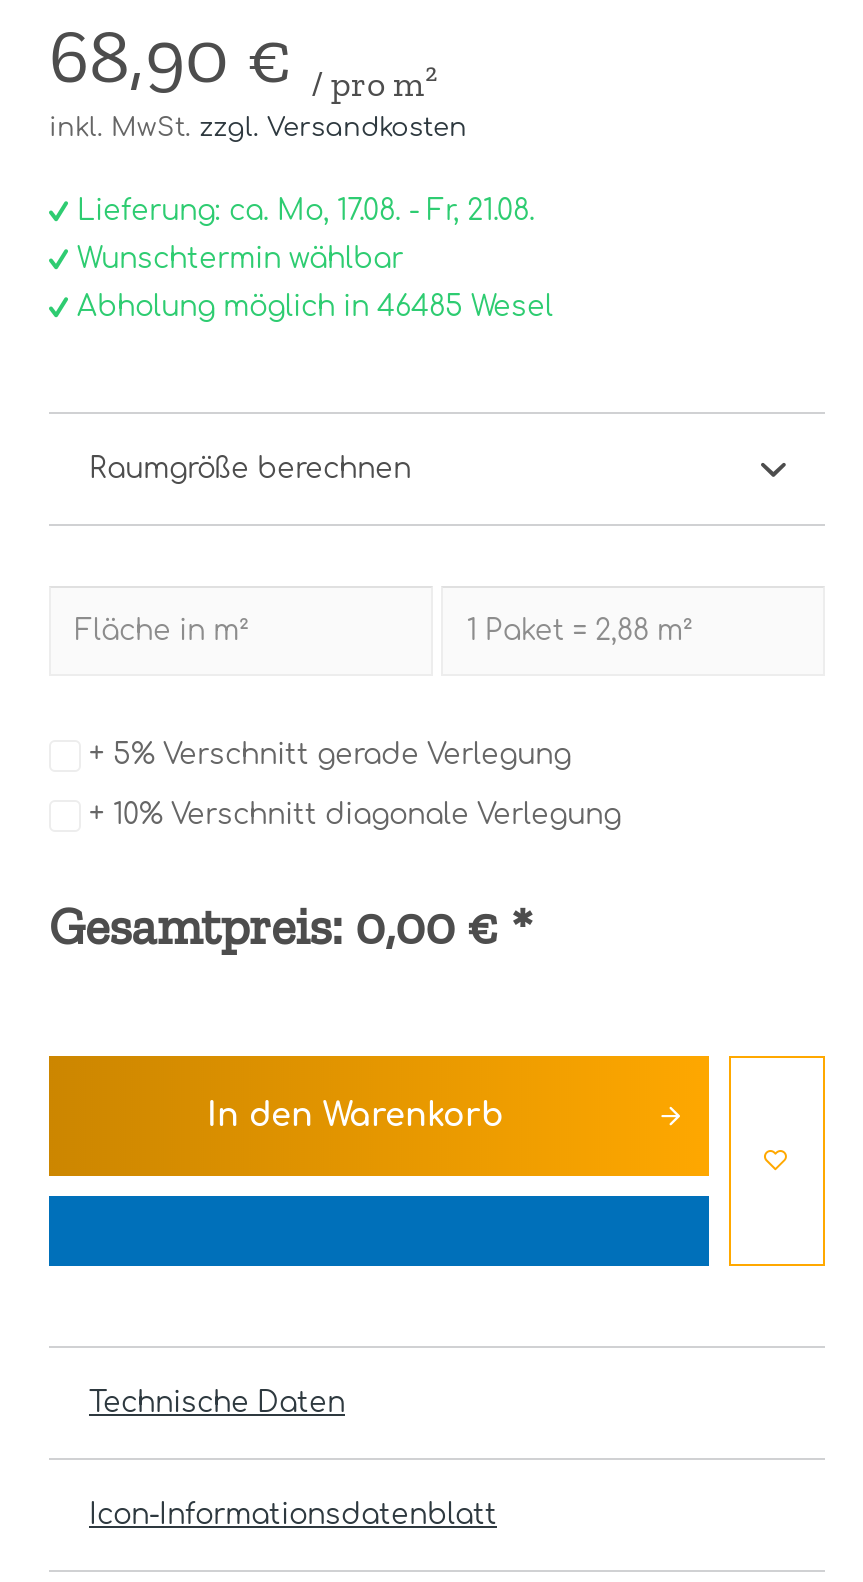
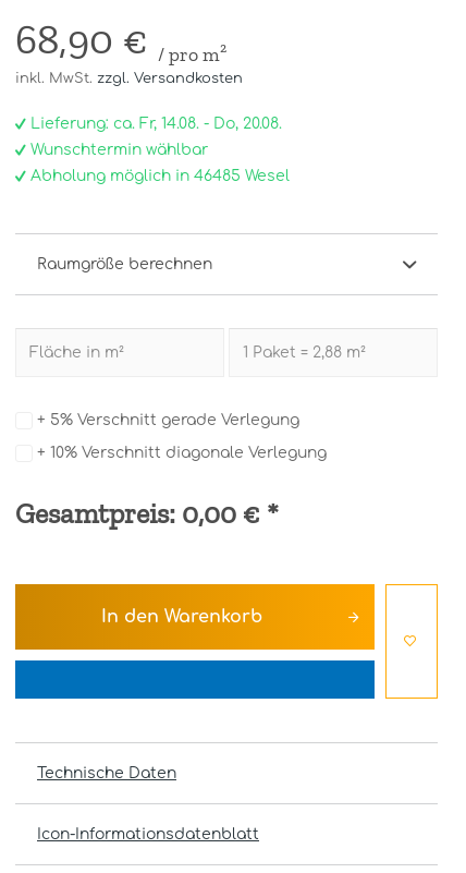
- Lieferung: ca. Mo, 17.08. - Fr, 21.08.
+ Lieferung: ca. Fr, 14.08. - Do, 20.08.
